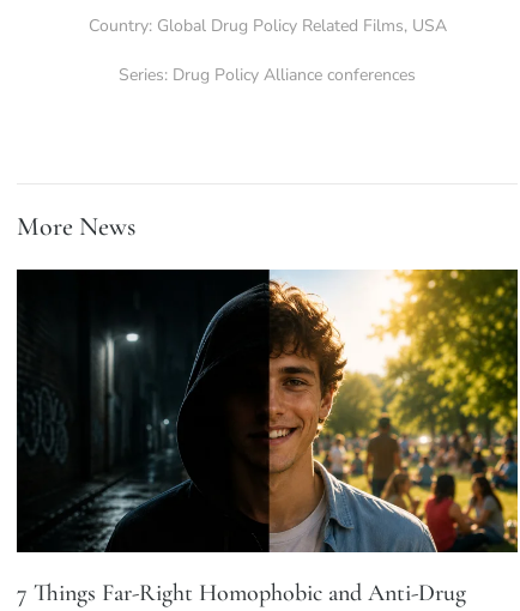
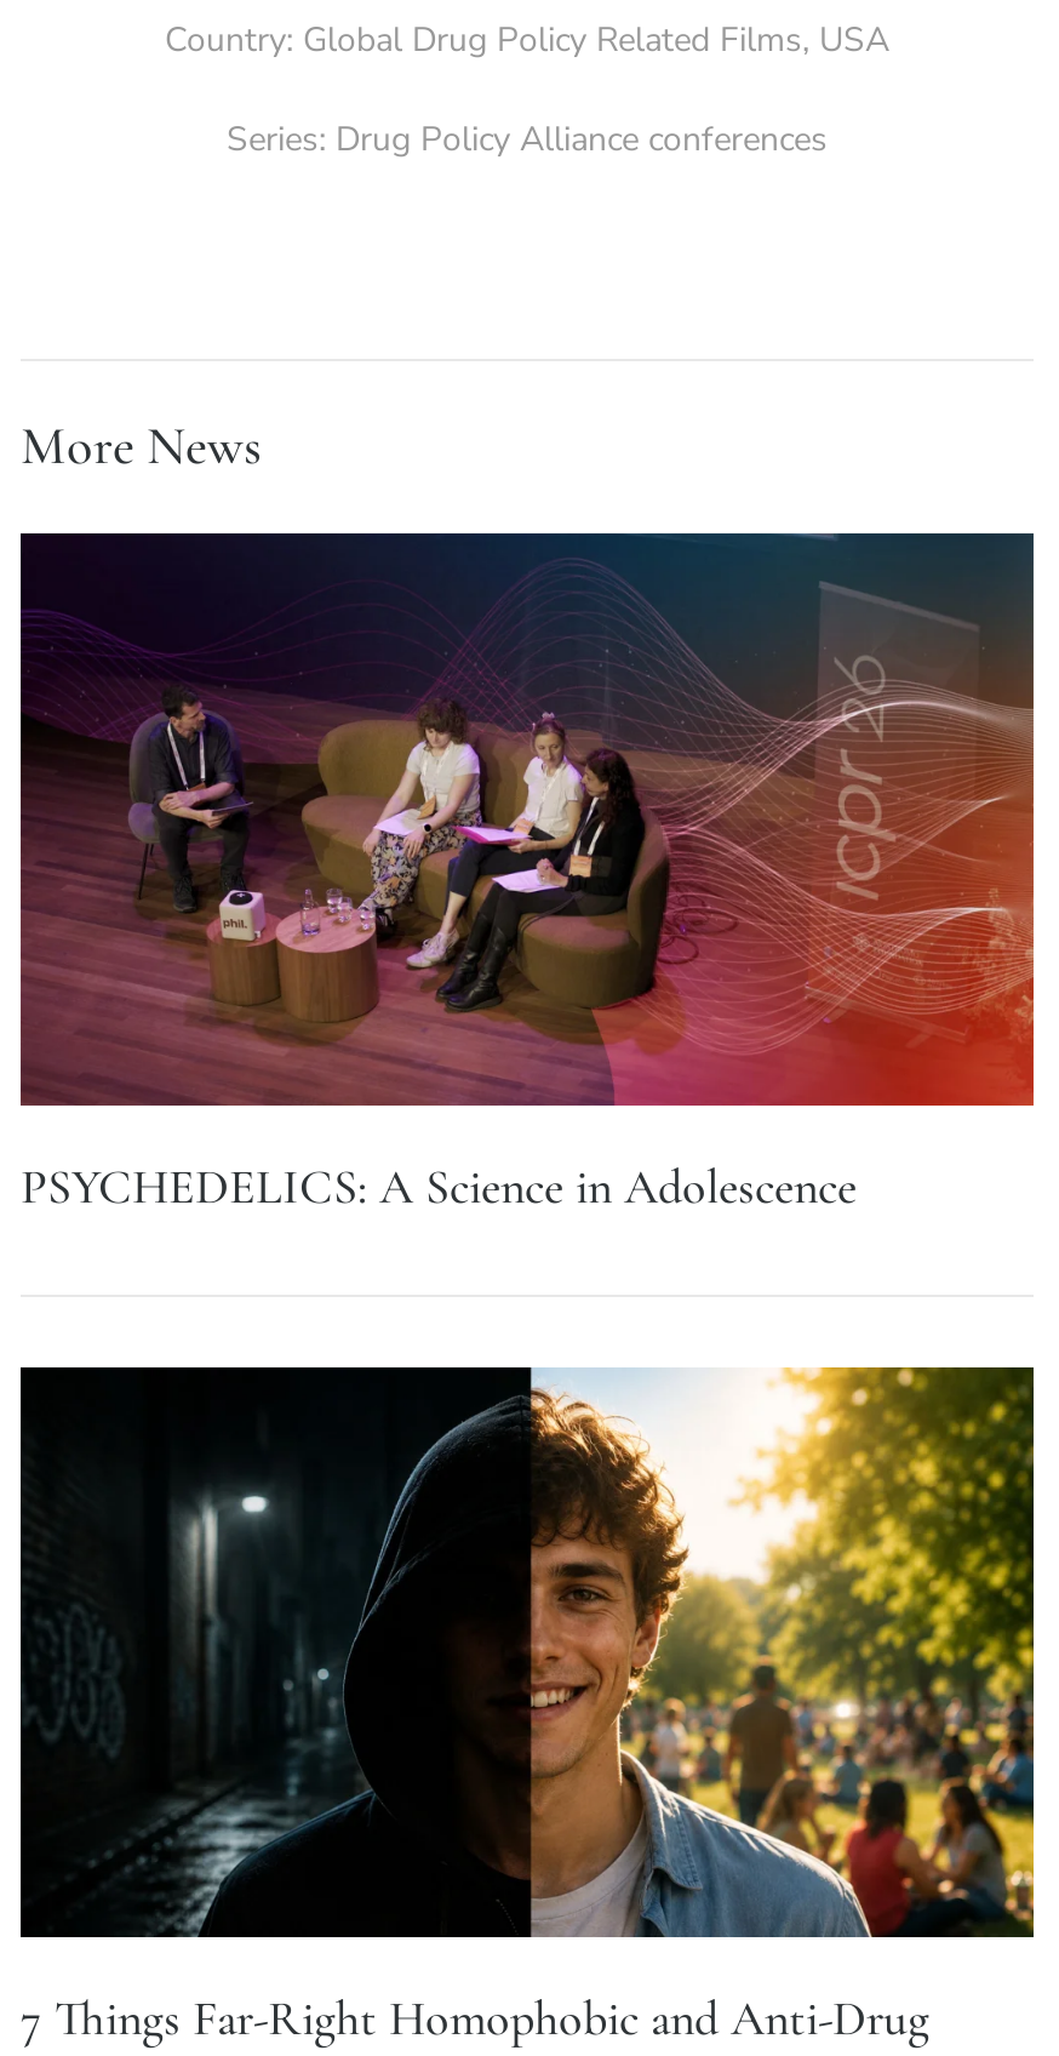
+ [image]
+ PSYCHEDELICS: A Science in Adolescence
